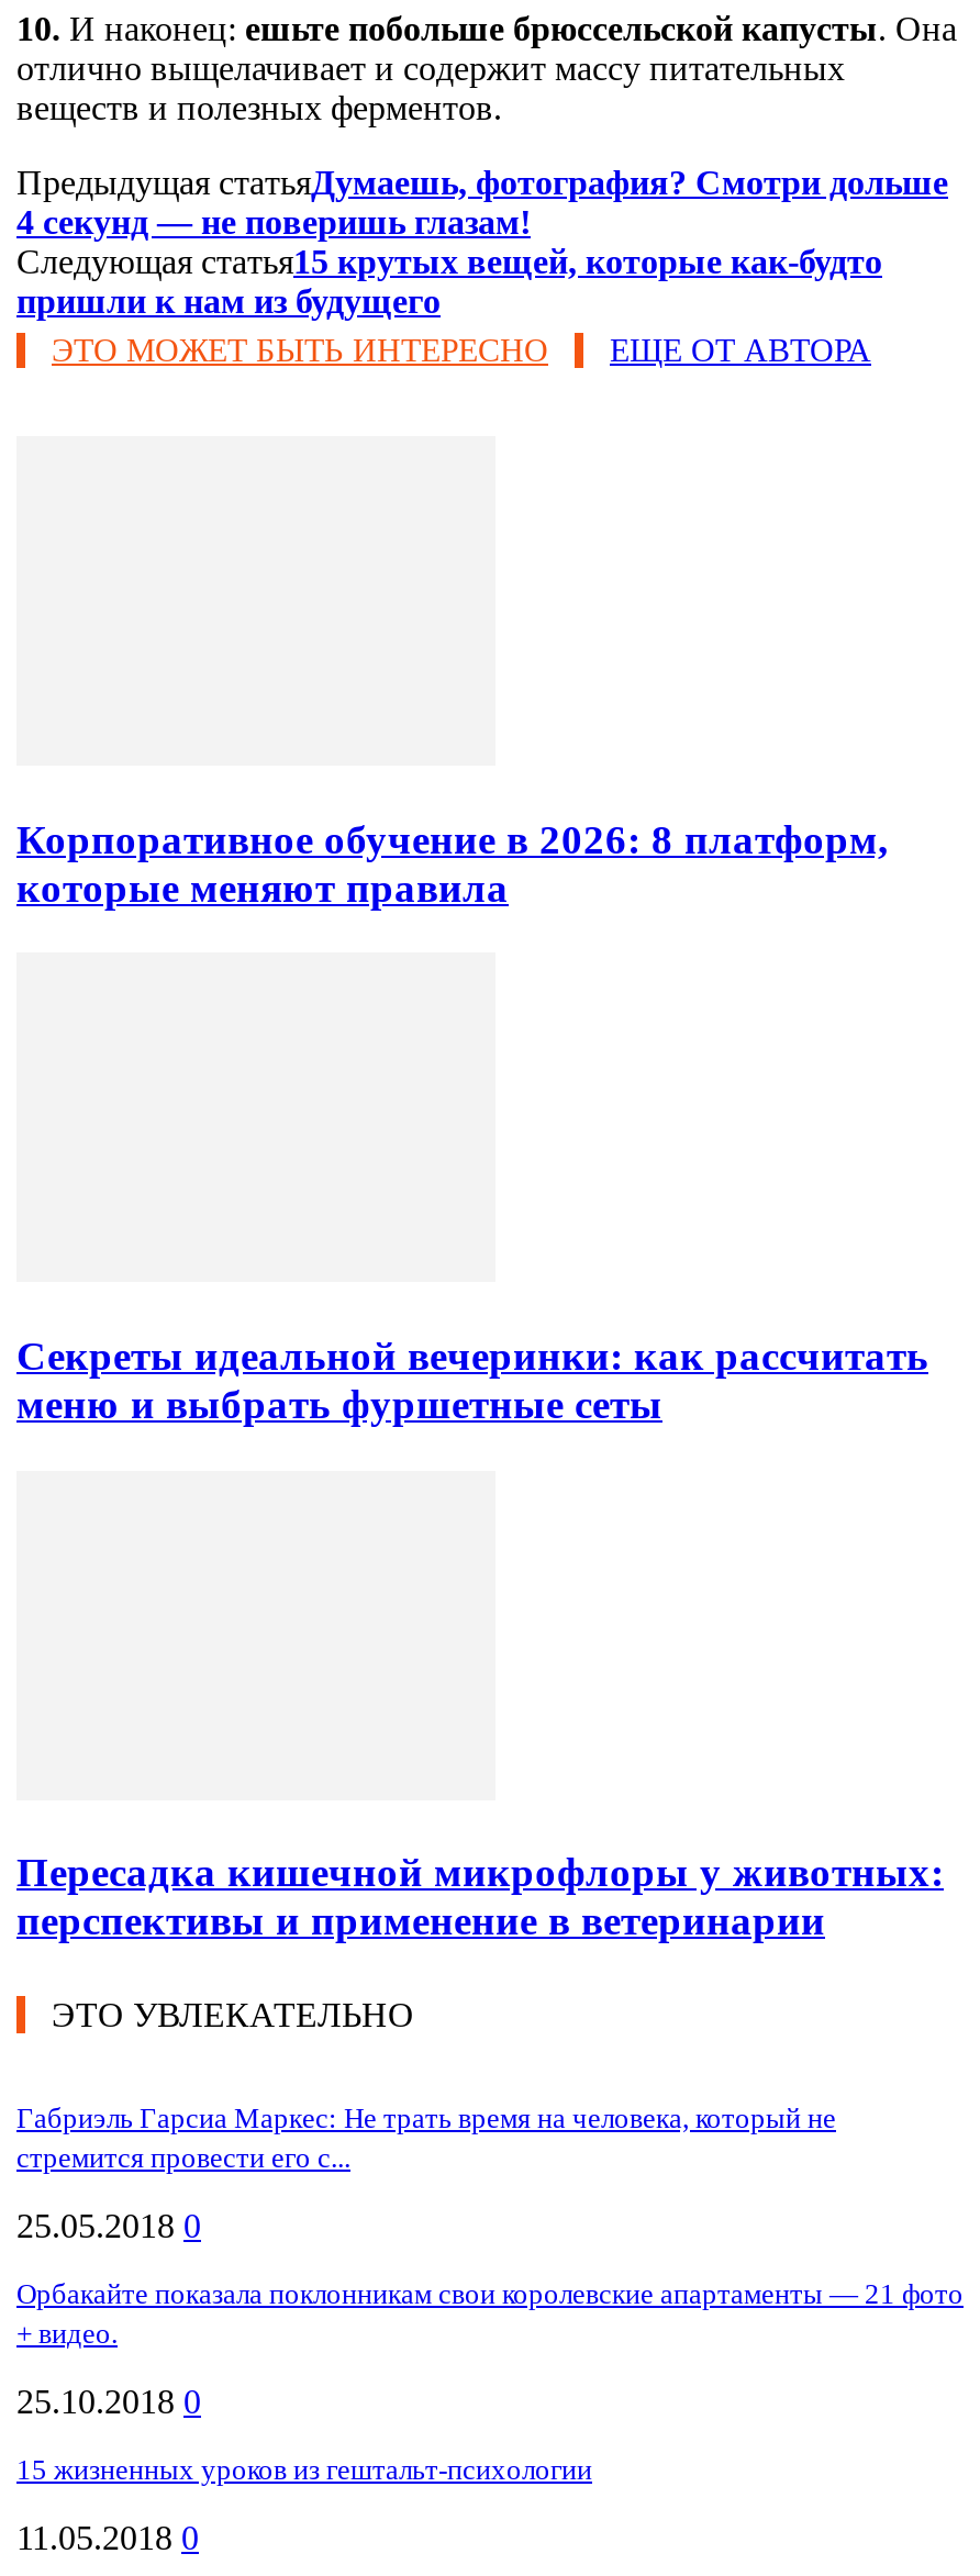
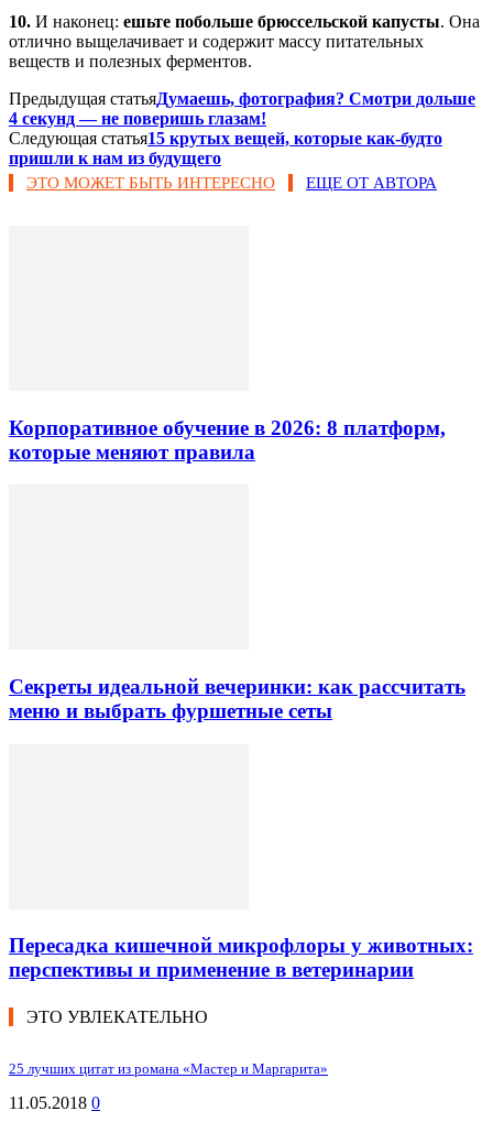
- Габриэль Гарсиа Маркес: Не трать время на человека, который не
- стремится провести его с...
- 25.05.2018 0
- Орбакайте показала поклонникам свои королевские апартаменты — 21 фото
- + видео.
- 25.10.2018 0
- 15 жизненных уроков из гештальт-психологии
+ 25 лучших цитат из романа «Мастер и Маргарита»
